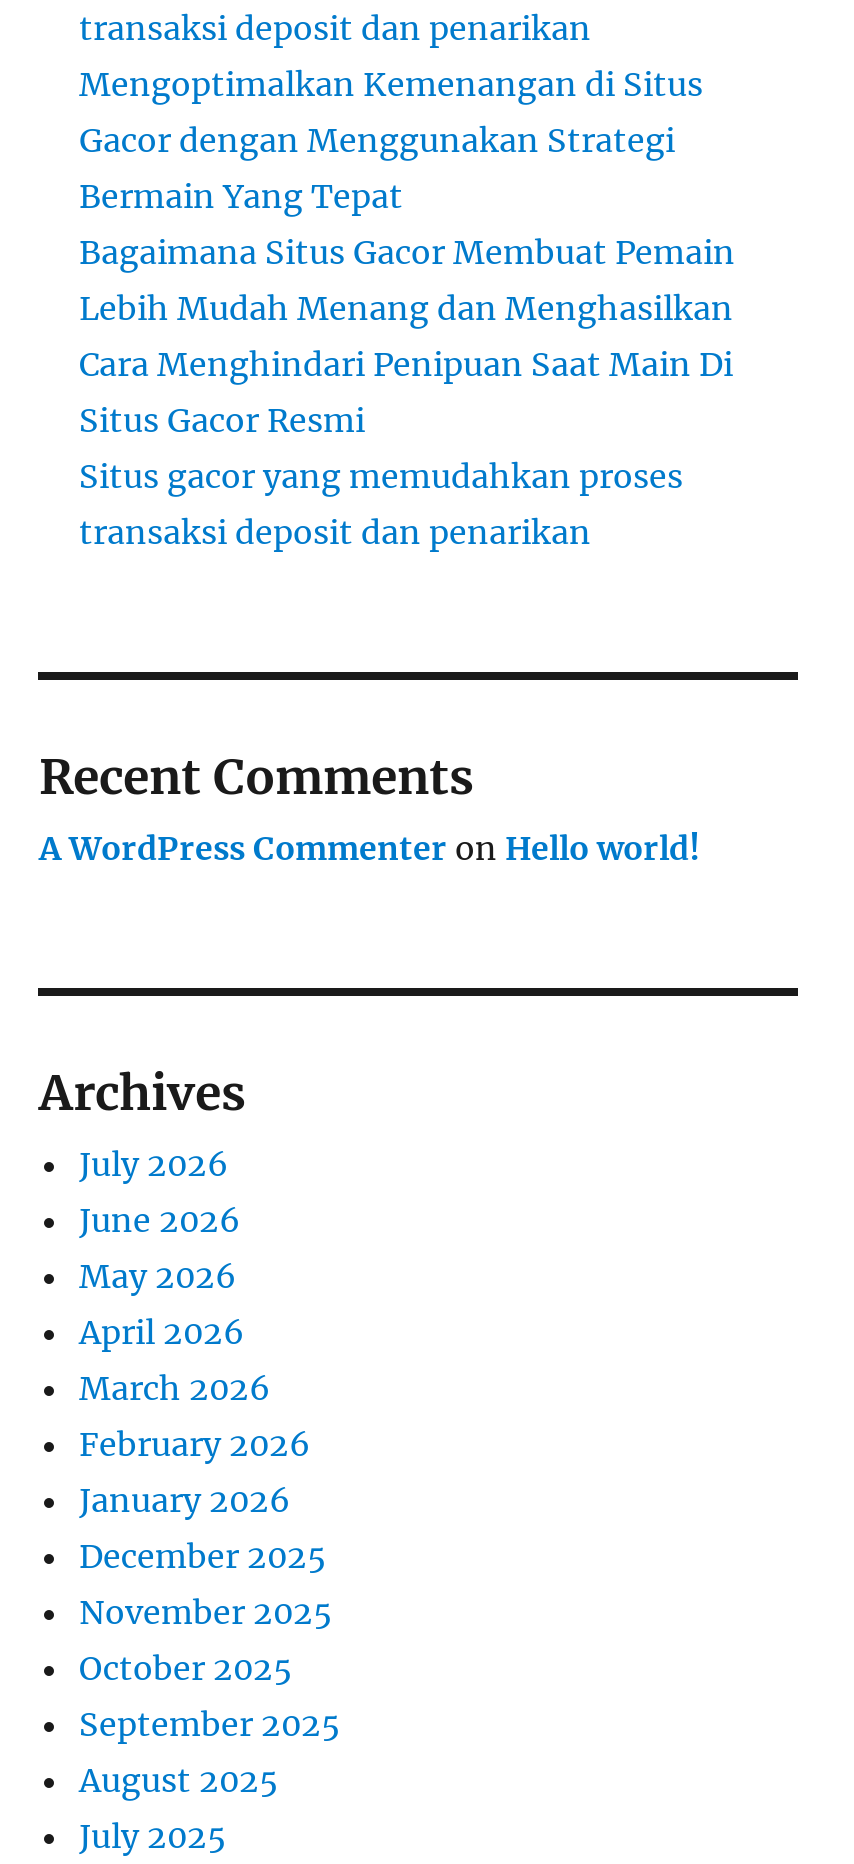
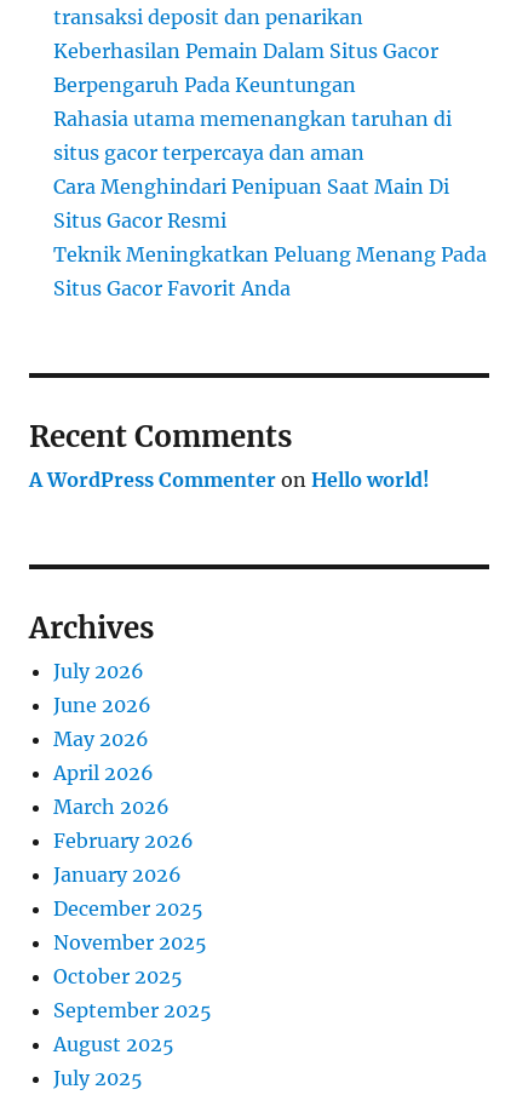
- Mengoptimalkan Kemenangan di Situs
- Gacor dengan Menggunakan Strategi
- Bermain Yang Tepat
- Bagaimana Situs Gacor Membuat Pemain
- Lebih Mudah Menang dan Menghasilkan
+ Keberhasilan Pemain Dalam Situs Gacor
+ Berpengaruh Pada Keuntungan
+ Rahasia utama memenangkan taruhan di
+ situs gacor terpercaya dan aman

- Situs gacor yang memudahkan proses
- transaksi deposit dan penarikan
+ Teknik Meningkatkan Peluang Menang Pada
+ Situs Gacor Favorit Anda
